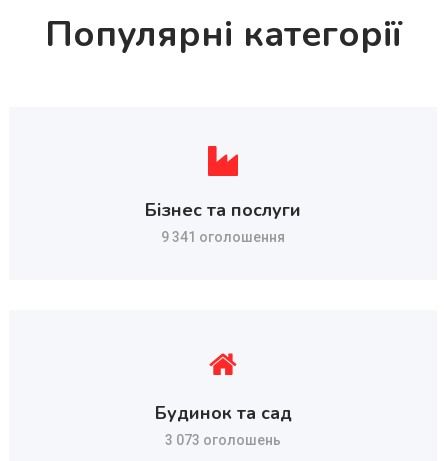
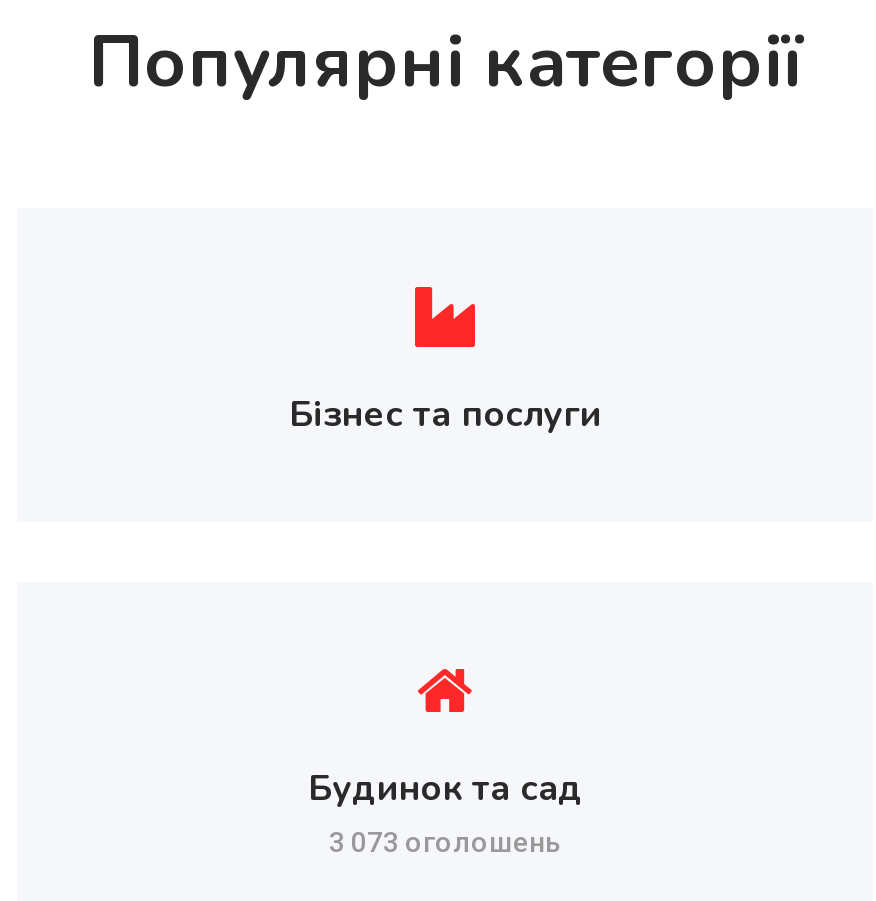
- 9 341 оголошення
